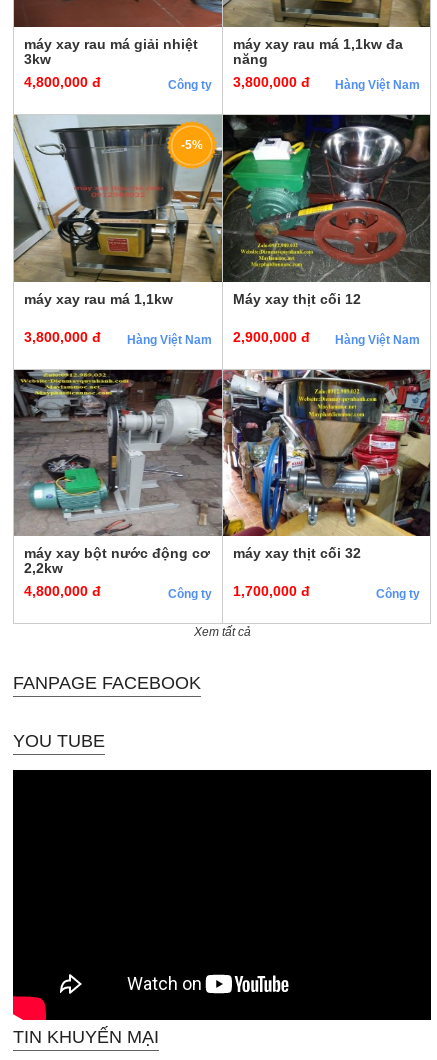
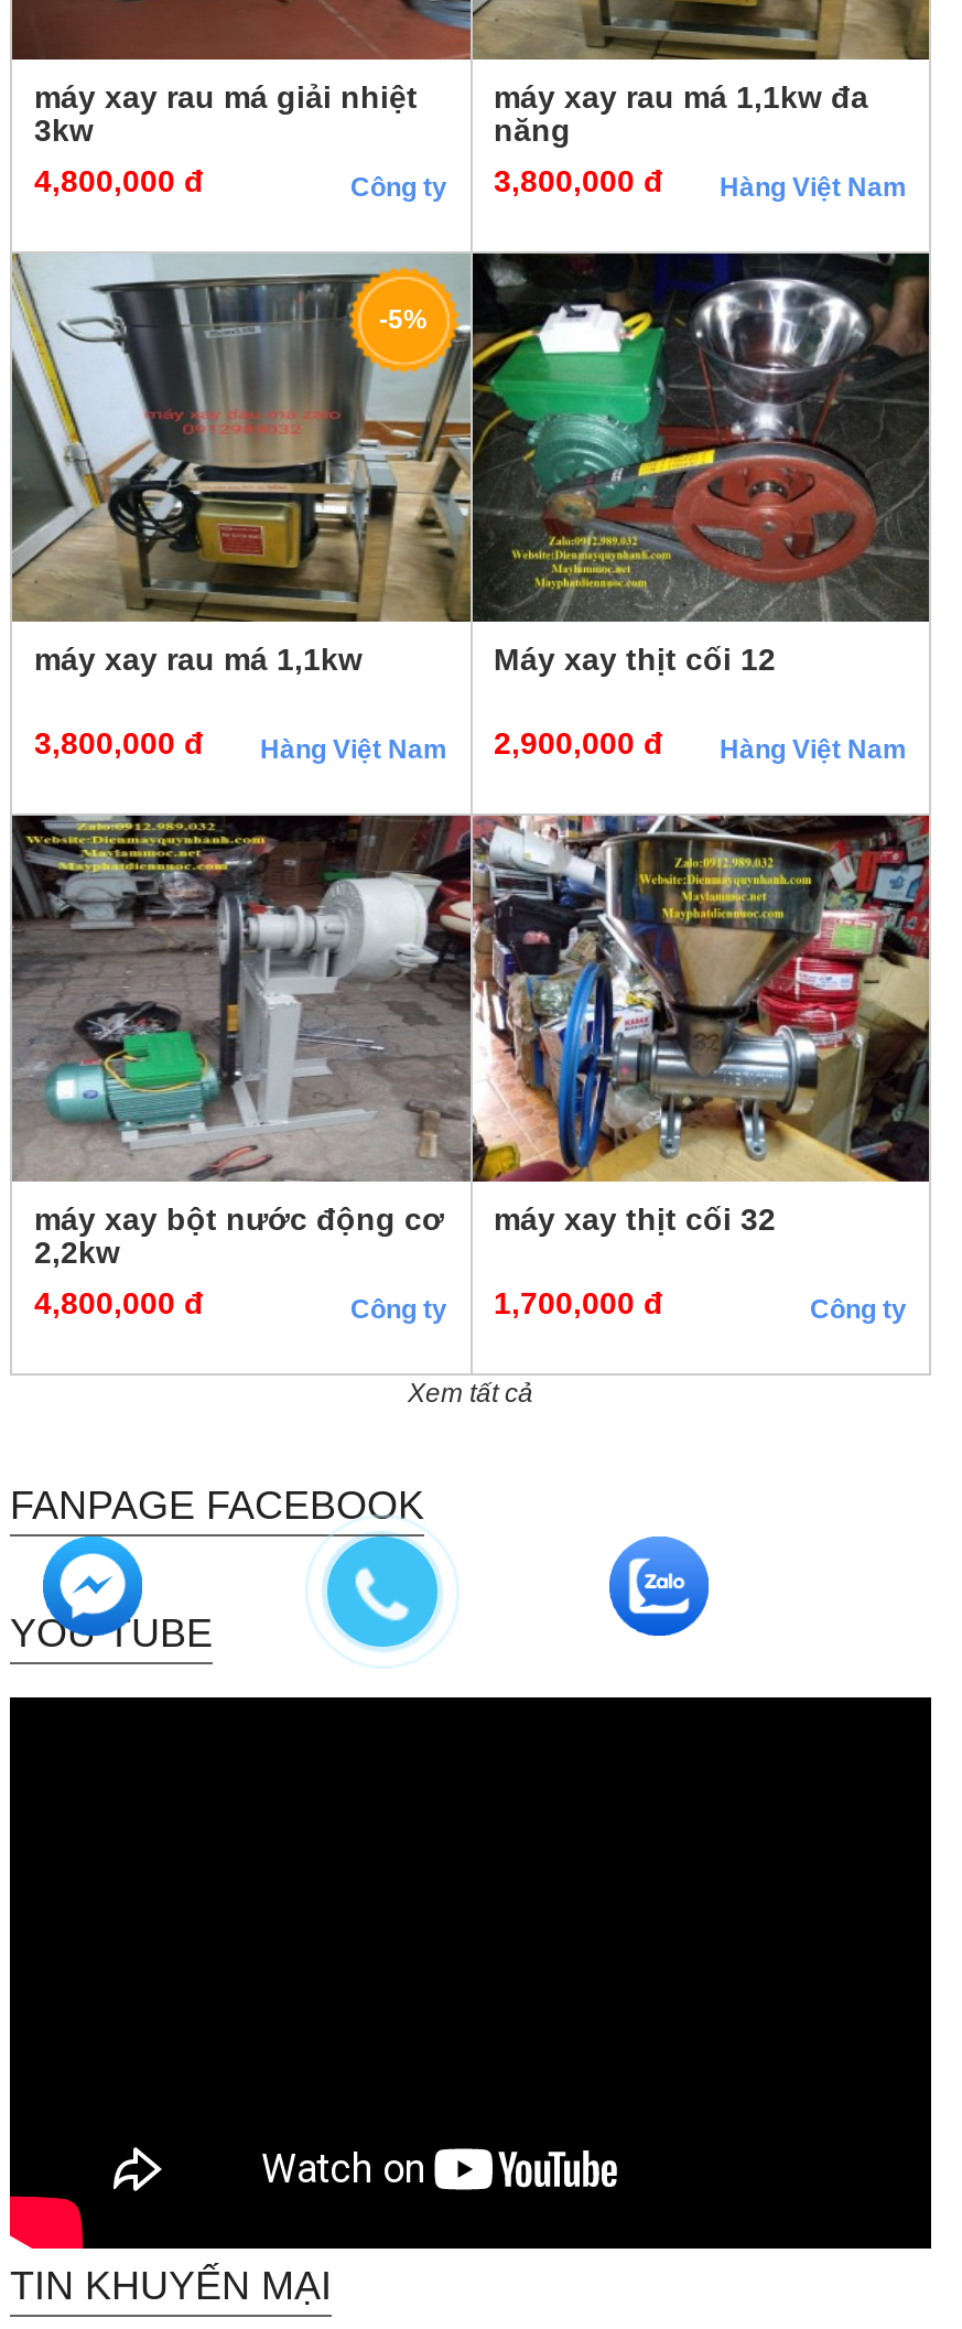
+ [image]

+ [image]

+ [image]
